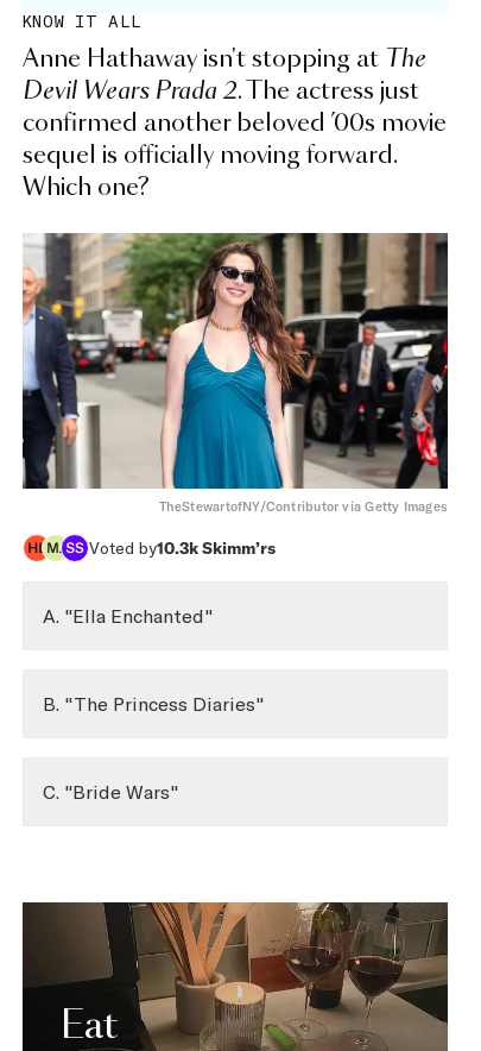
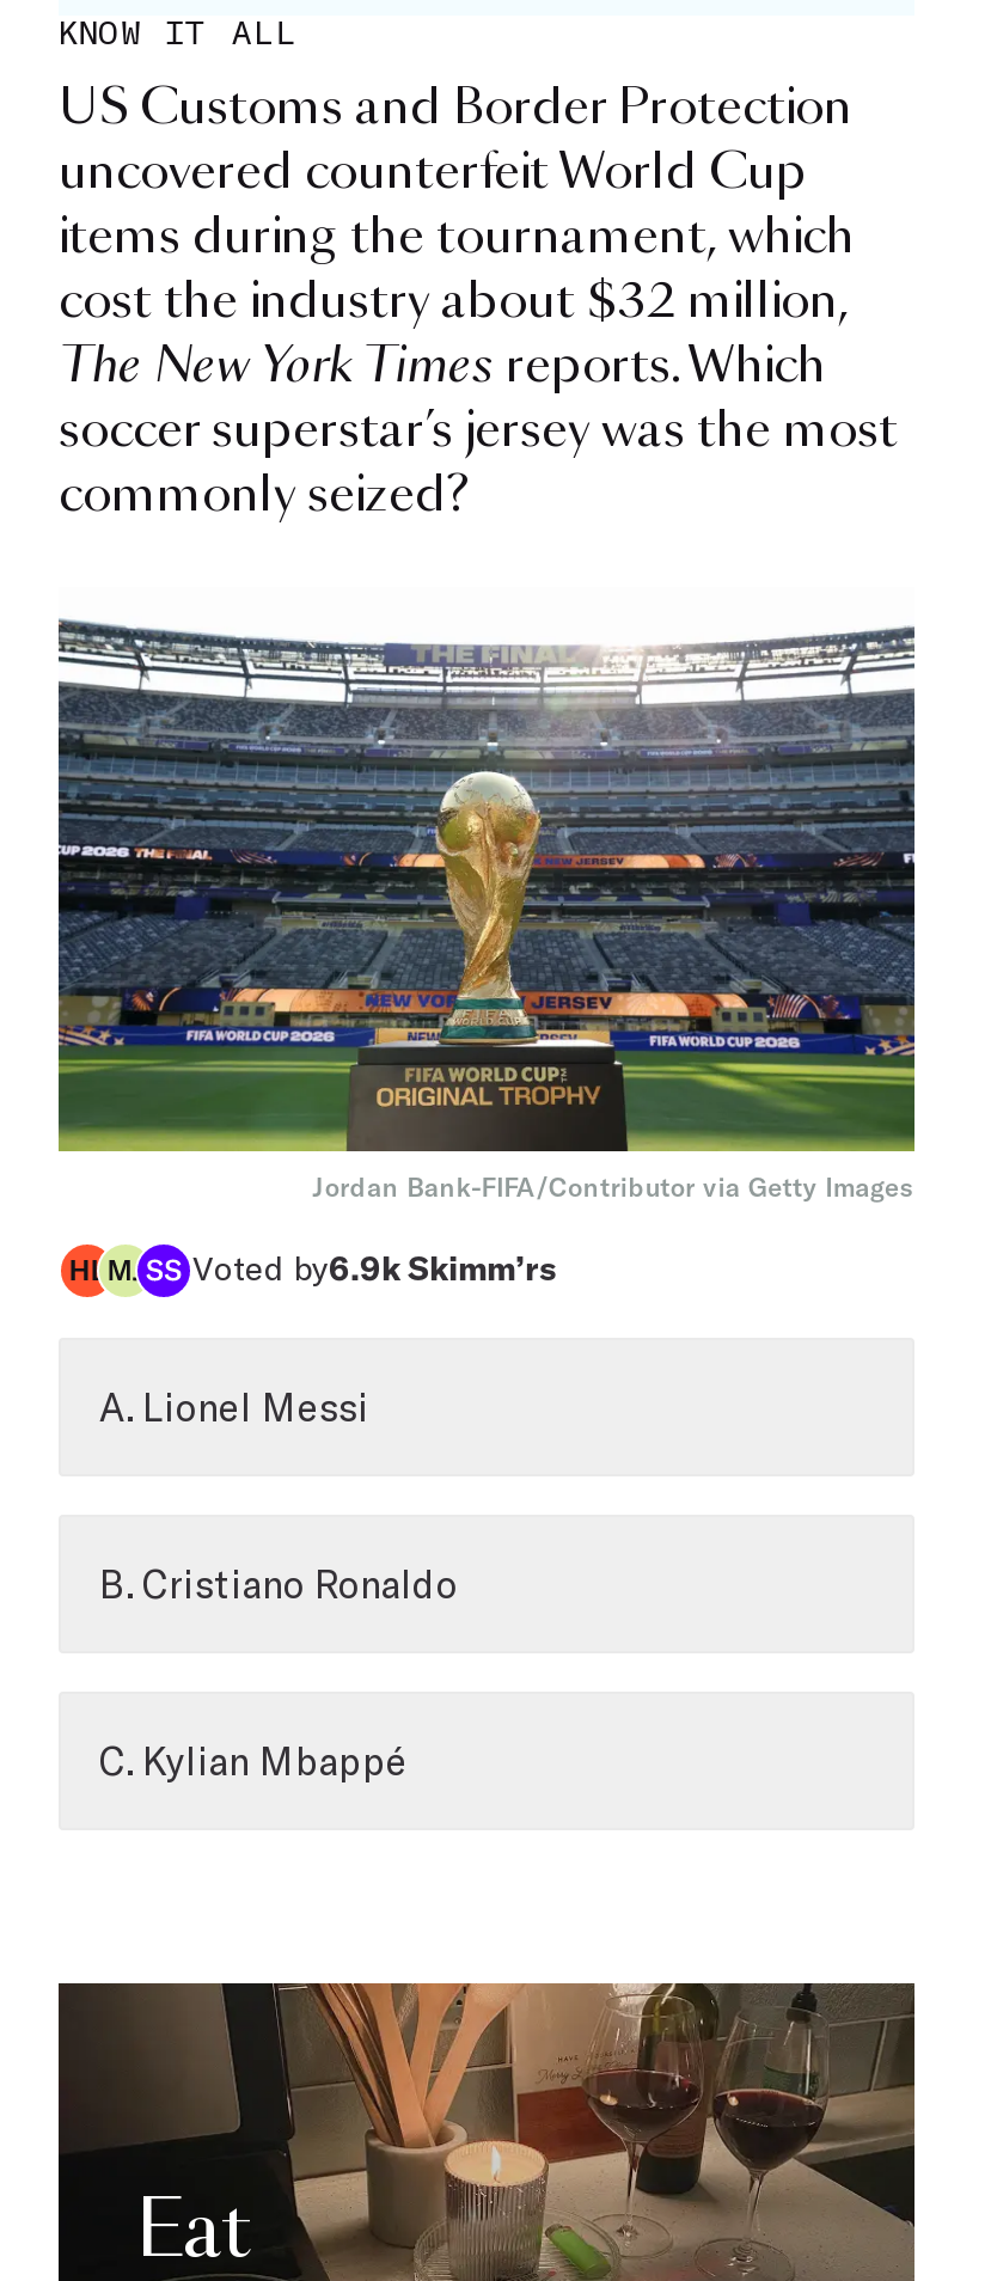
- Anne Hathaway isn't stopping at The
- Devil Wears Prada 2. The actress just
- confirmed another beloved ’00s movie
- sequel is officially moving forward.
- Which one?
+ US Customs and Border Protection
+ uncovered counterfeit World Cup
+ items during the tournament, which
+ cost the industry about $32 million,
+ The New York Times reports. Which
+ soccer superstar’s jersey was the most
+ commonly seized?

- [image]
- TheStewartofNY/Contributor via Getty Images
+ [image]
+ Jordan Bank-FIFA/Contributor via Getty Images

- Voted by10.3kSkimm’rs
+ Voted by6.9kSkimm’rs

- A. "Ella Enchanted"
+ A. Lionel Messi

- B. "The Princess Diaries"
+ B. Cristiano Ronaldo

- C. "Bride Wars"
+ C. Kylian Mbappé
